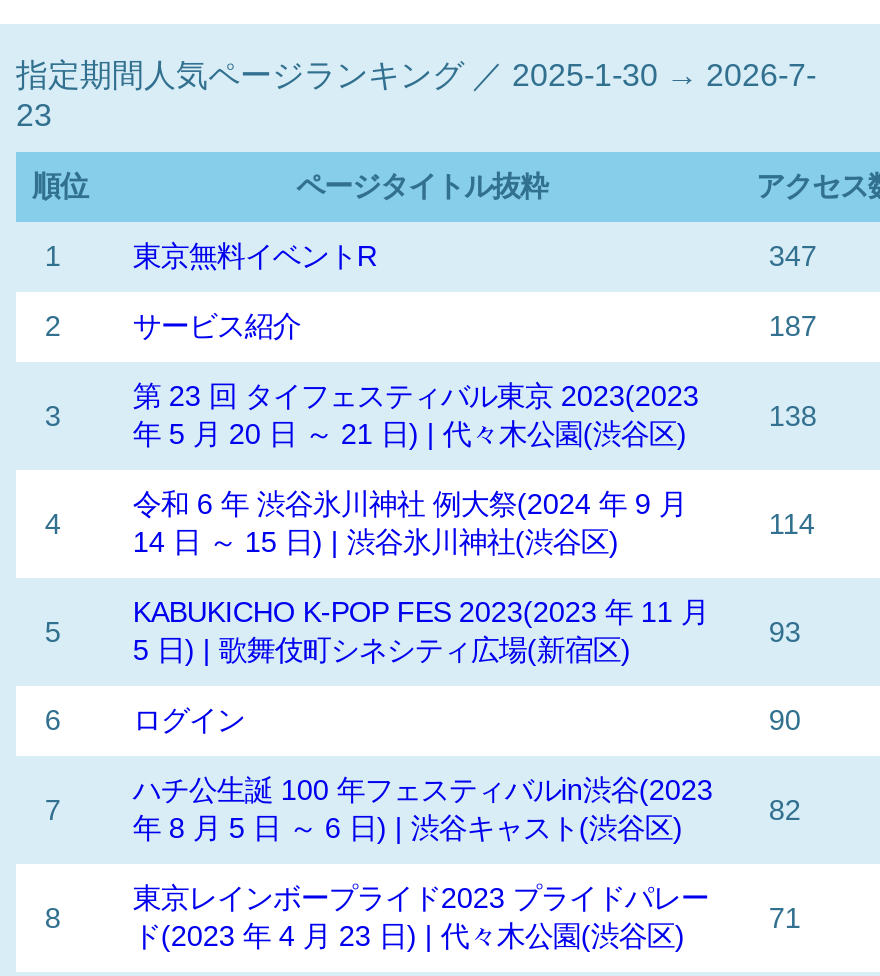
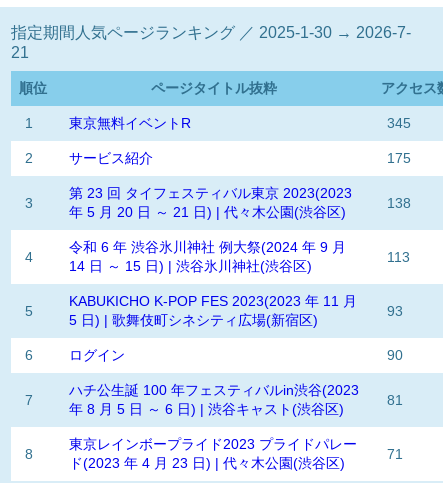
- 23
+ 21

- 347
+ 345

- 187
+ 175

- 114
+ 113

- 82
+ 81
